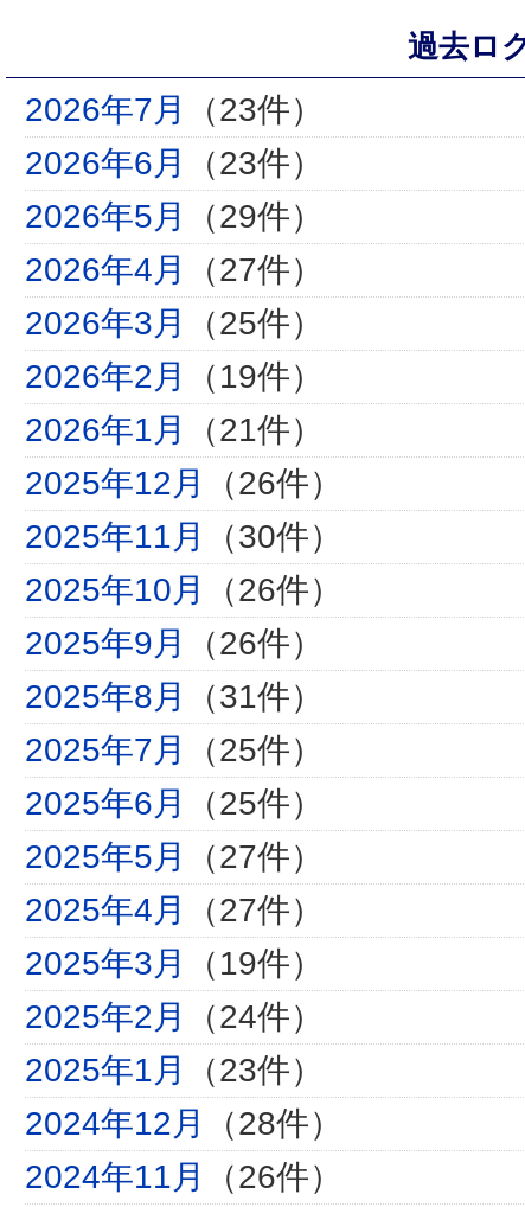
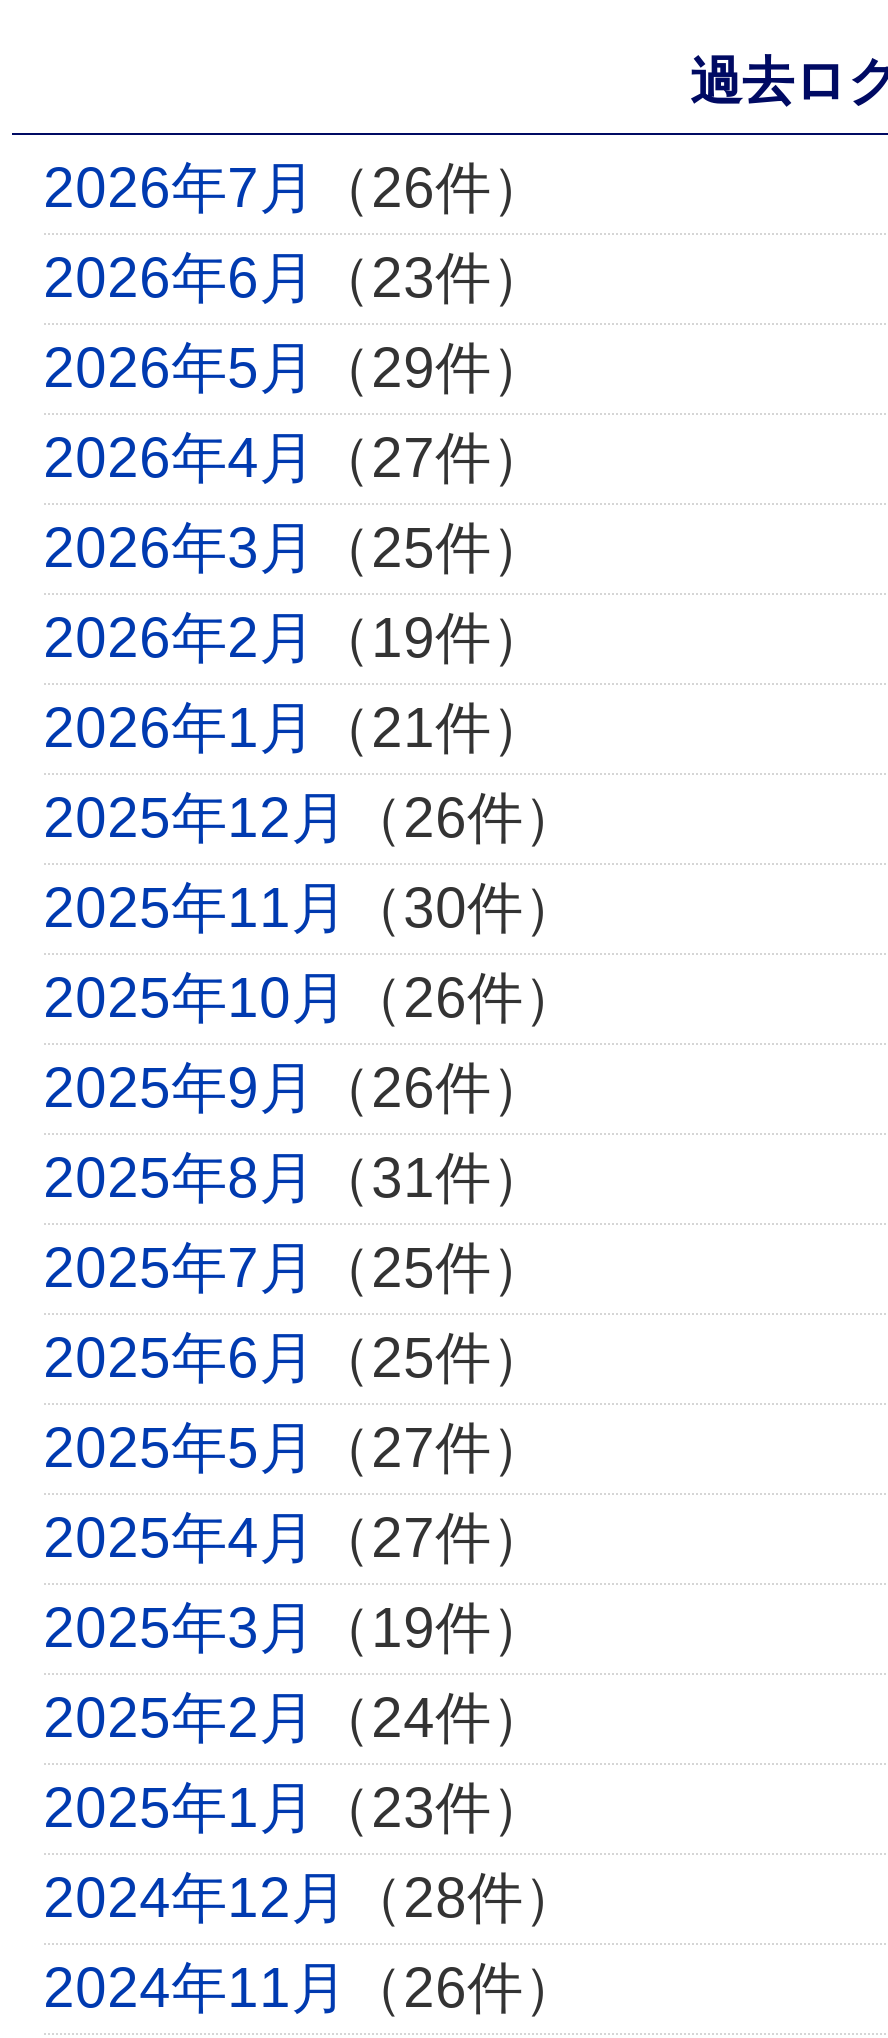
- 2026年7月（23件）
+ 2026年7月（26件）
